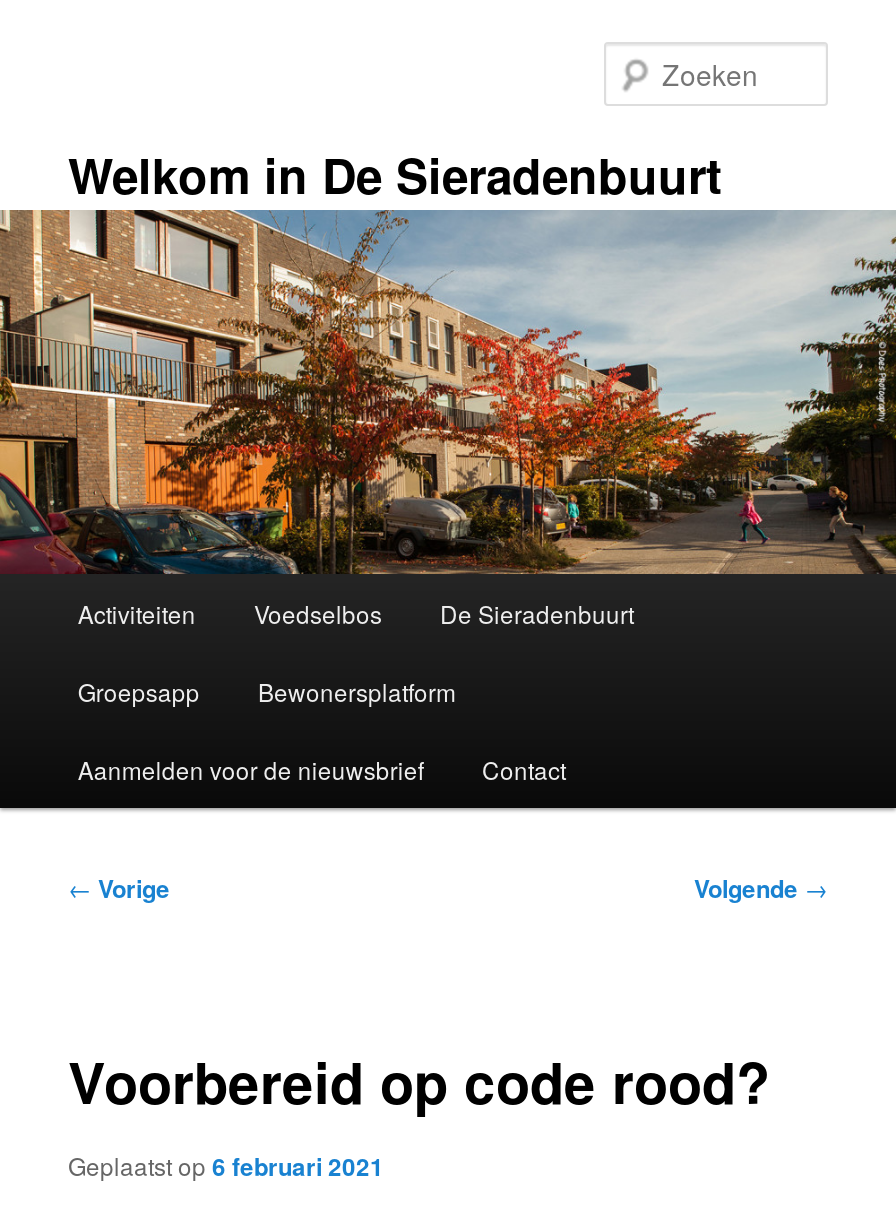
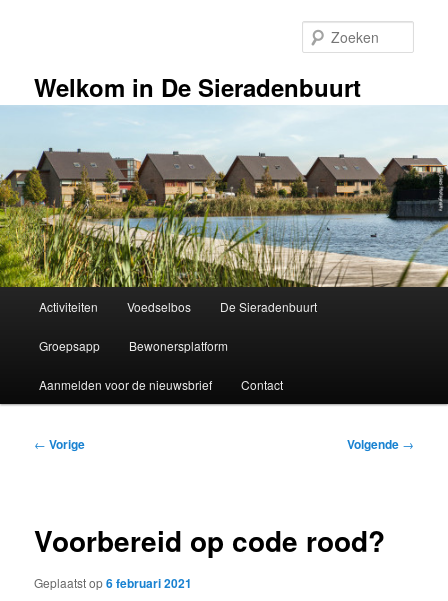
- [image]
+ [image]
